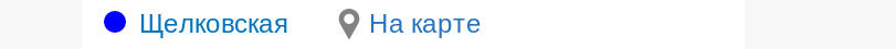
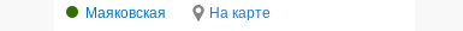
- Щелковская
+ Маяковская
